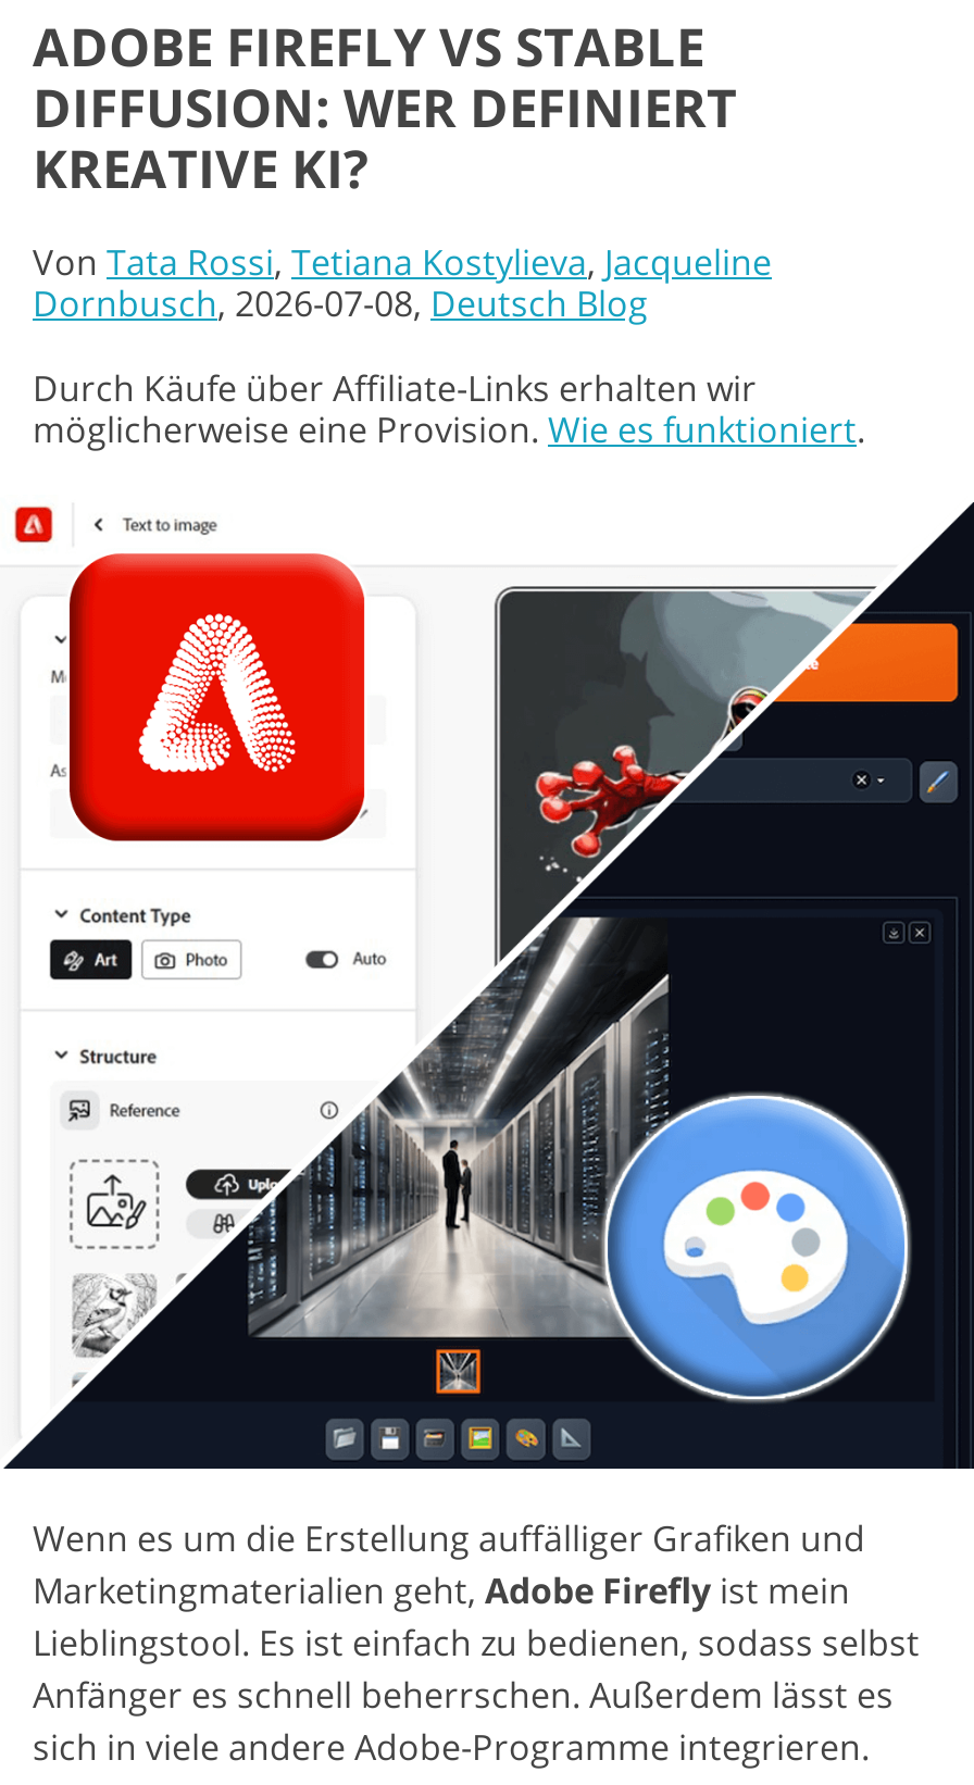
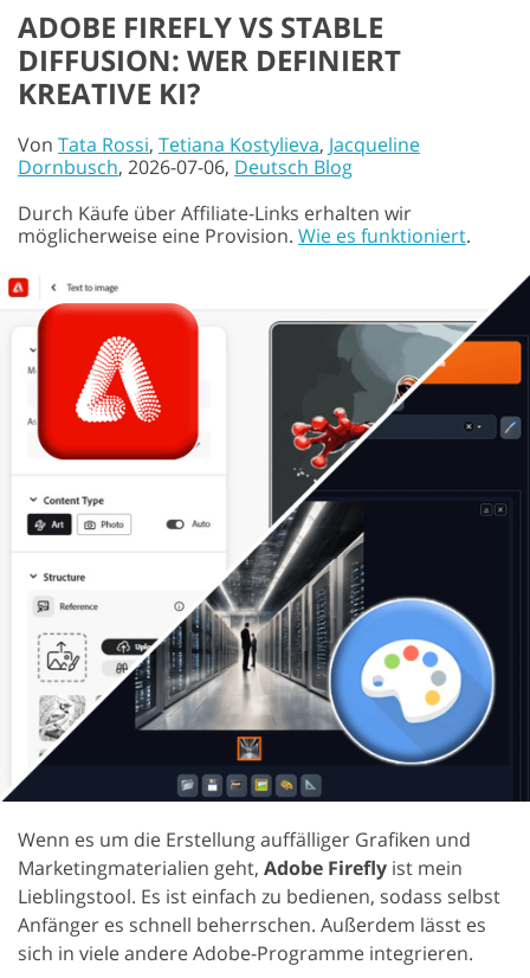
- Dornbusch, 2026-07-08,Deutsch Blog
+ Dornbusch, 2026-07-06,Deutsch Blog
